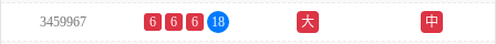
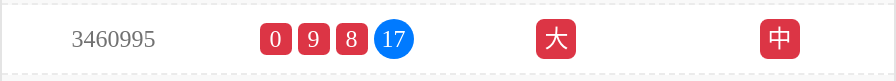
- 3459967
+ 3460995

- 6
+ 0

- 6
+ 9

- 6
+ 8

- 18
+ 17
